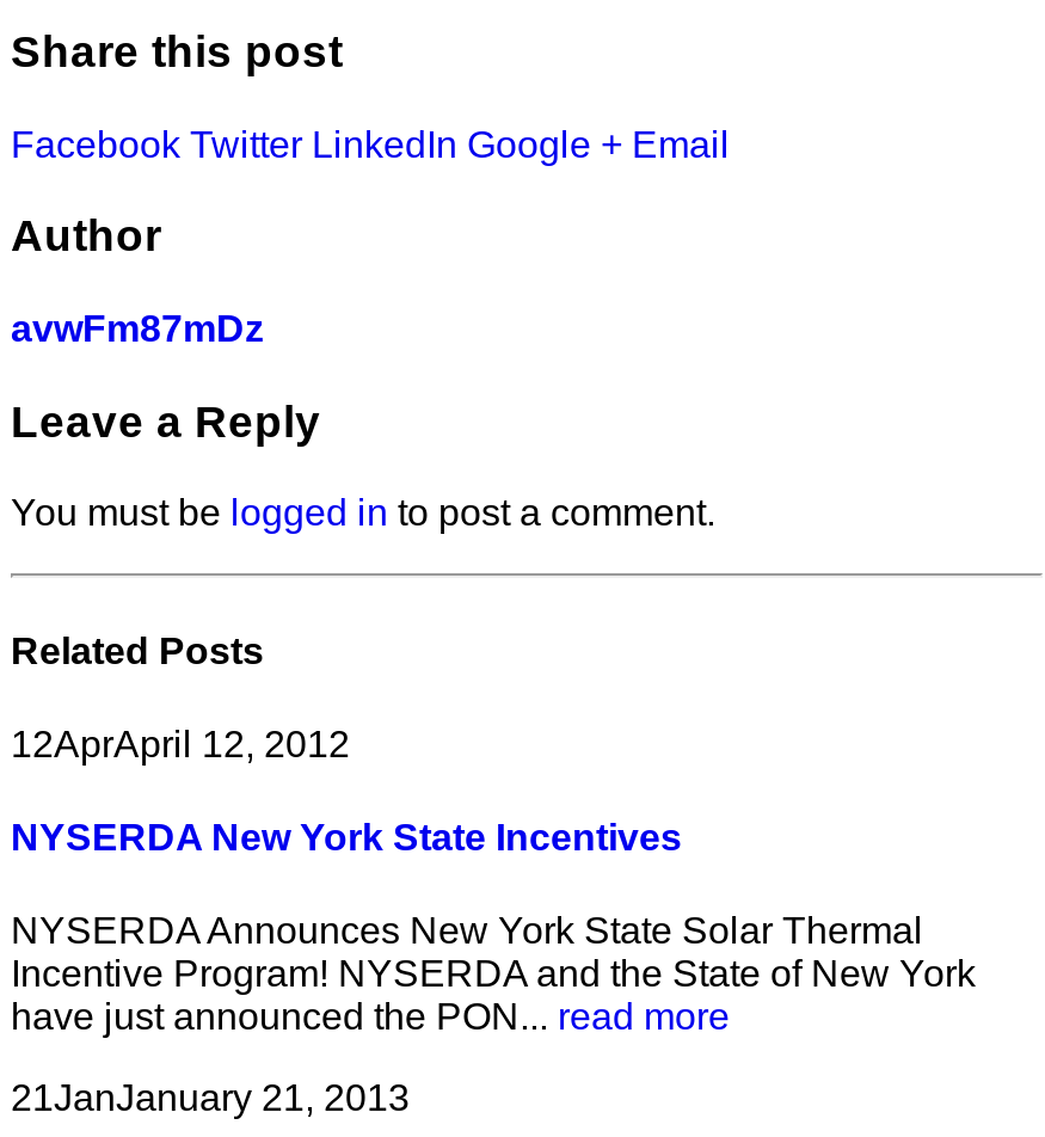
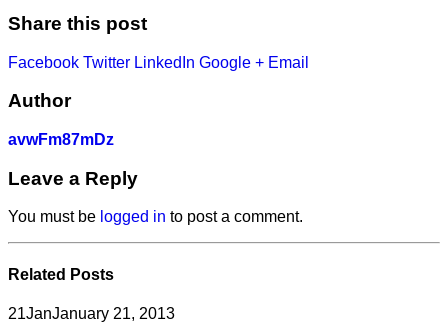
- 12AprApril 12, 2012
- NYSERDA New York State Incentives
- NYSERDA Announces New York State Solar Thermal
- Incentive Program! NYSERDA and the State of New York
- have just announced the PON... read more
